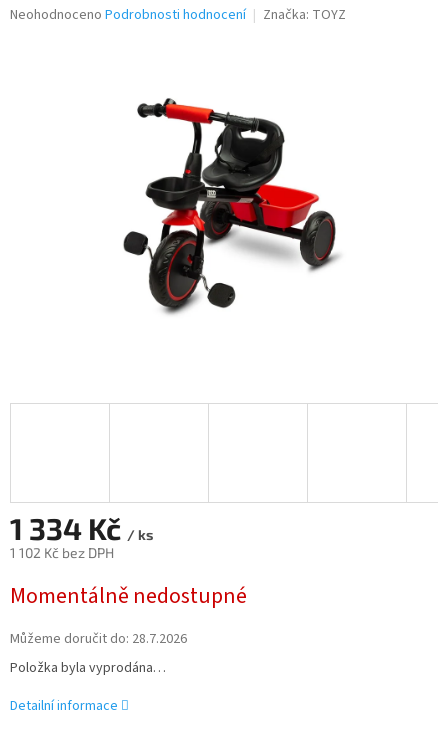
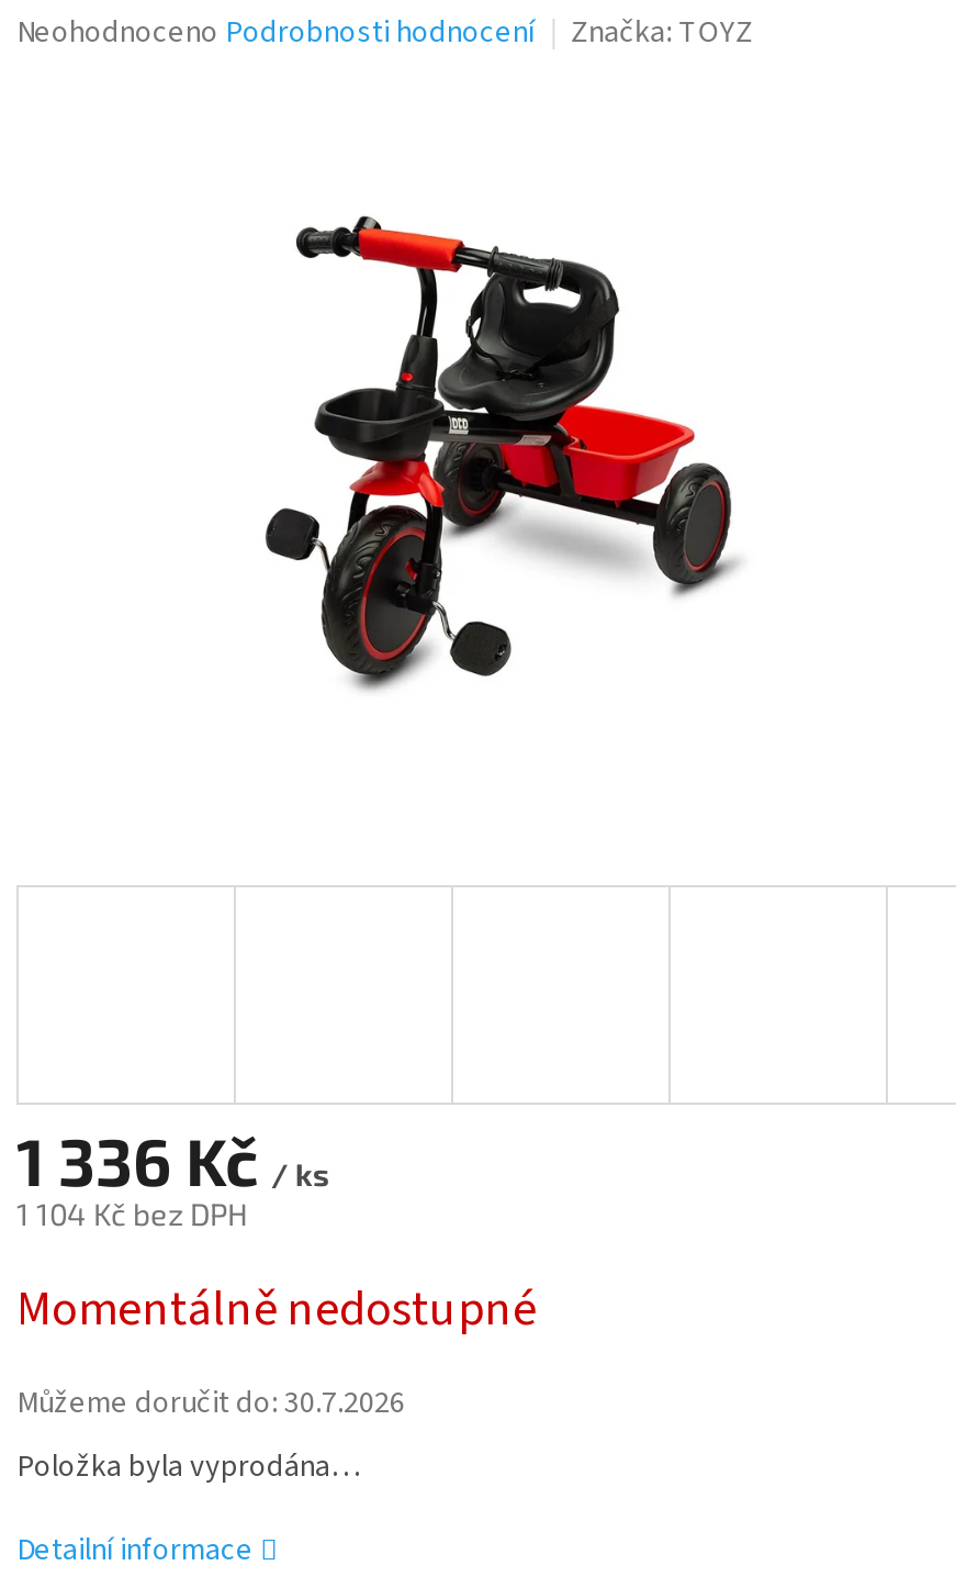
- 1 334 Kč / ks
+ 1 336 Kč / ks

- 1 102 Kč bez DPH
+ 1 104 Kč bez DPH

- Můžeme doručit do: 28.7.2026
+ Můžeme doručit do: 30.7.2026
